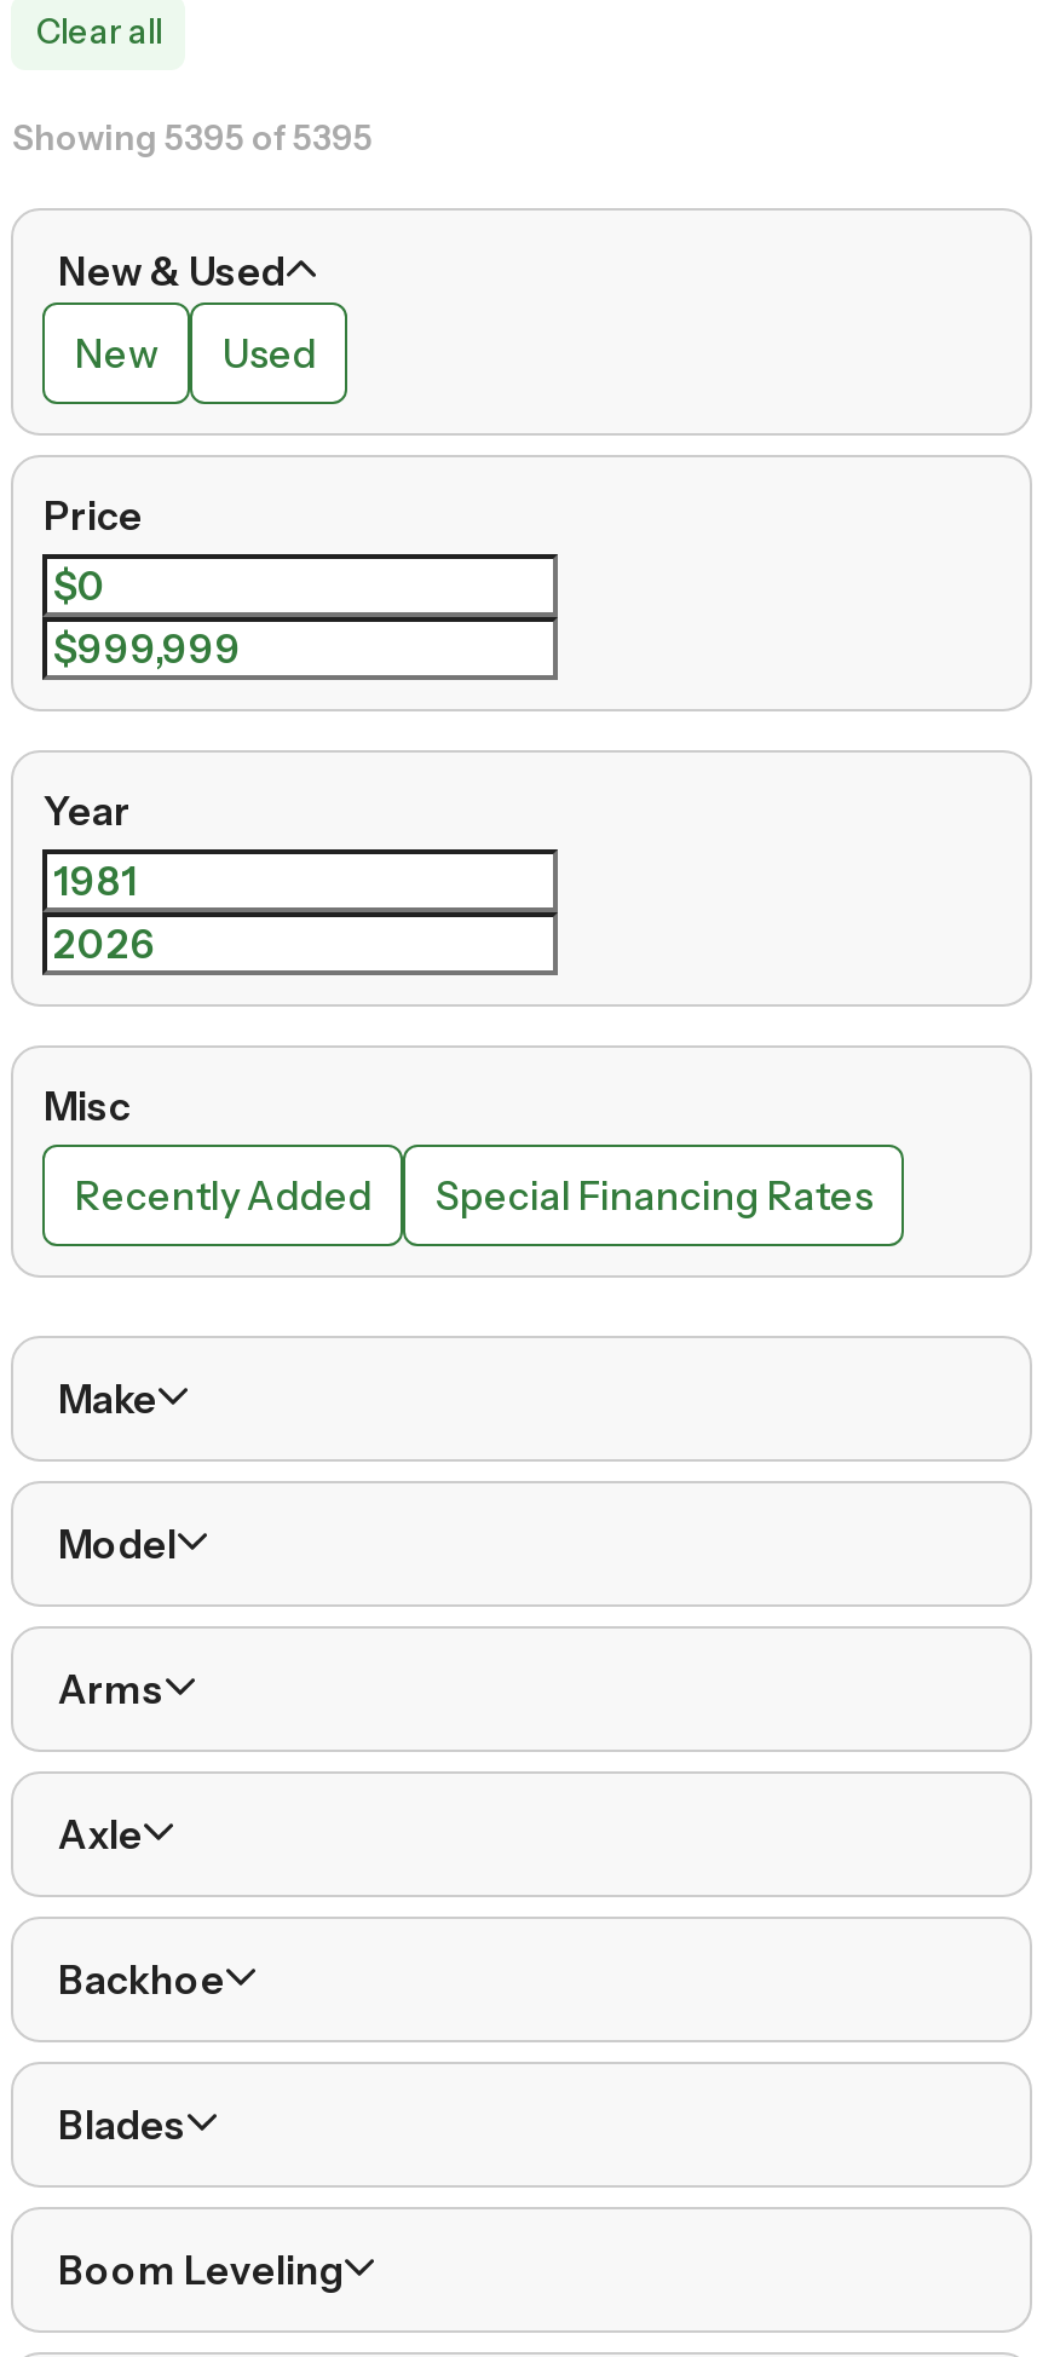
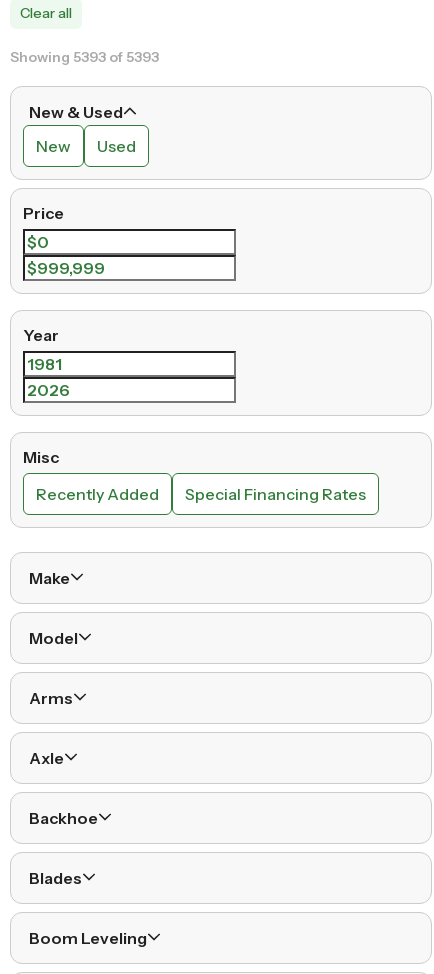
- Showing 5395 of 5395
+ Showing 5393 of 5393
